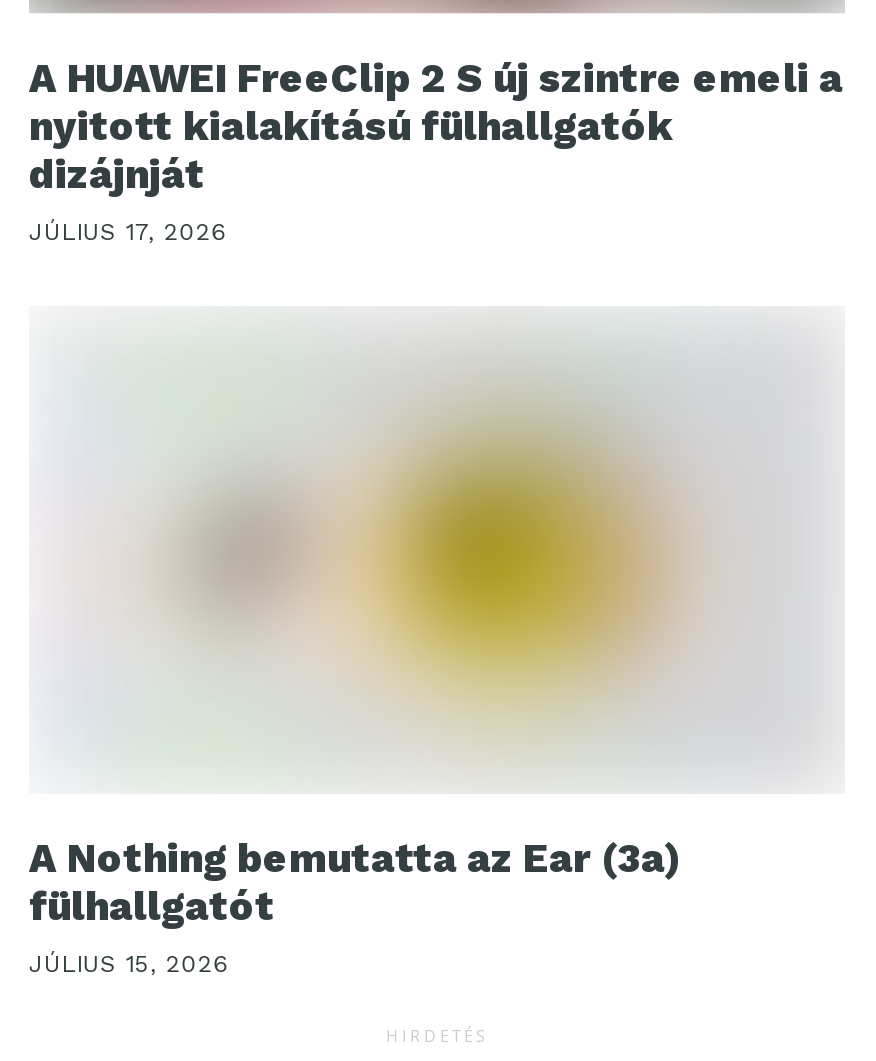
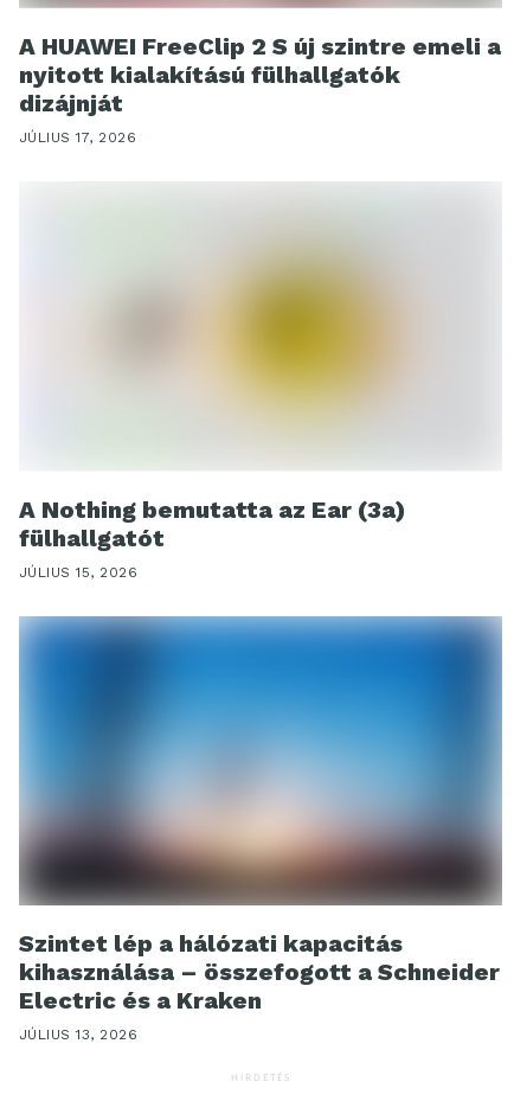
+ [image]
+ Szintet lép a hálózati kapacitás
+ kihasználása – összefogott a Schneider
+ Electric és a Kraken
+ JÚLIUS 13, 2026
